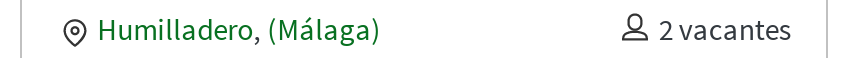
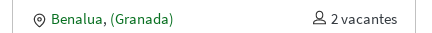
- Humilladero, (Málaga)
+ Benalua, (Granada)
